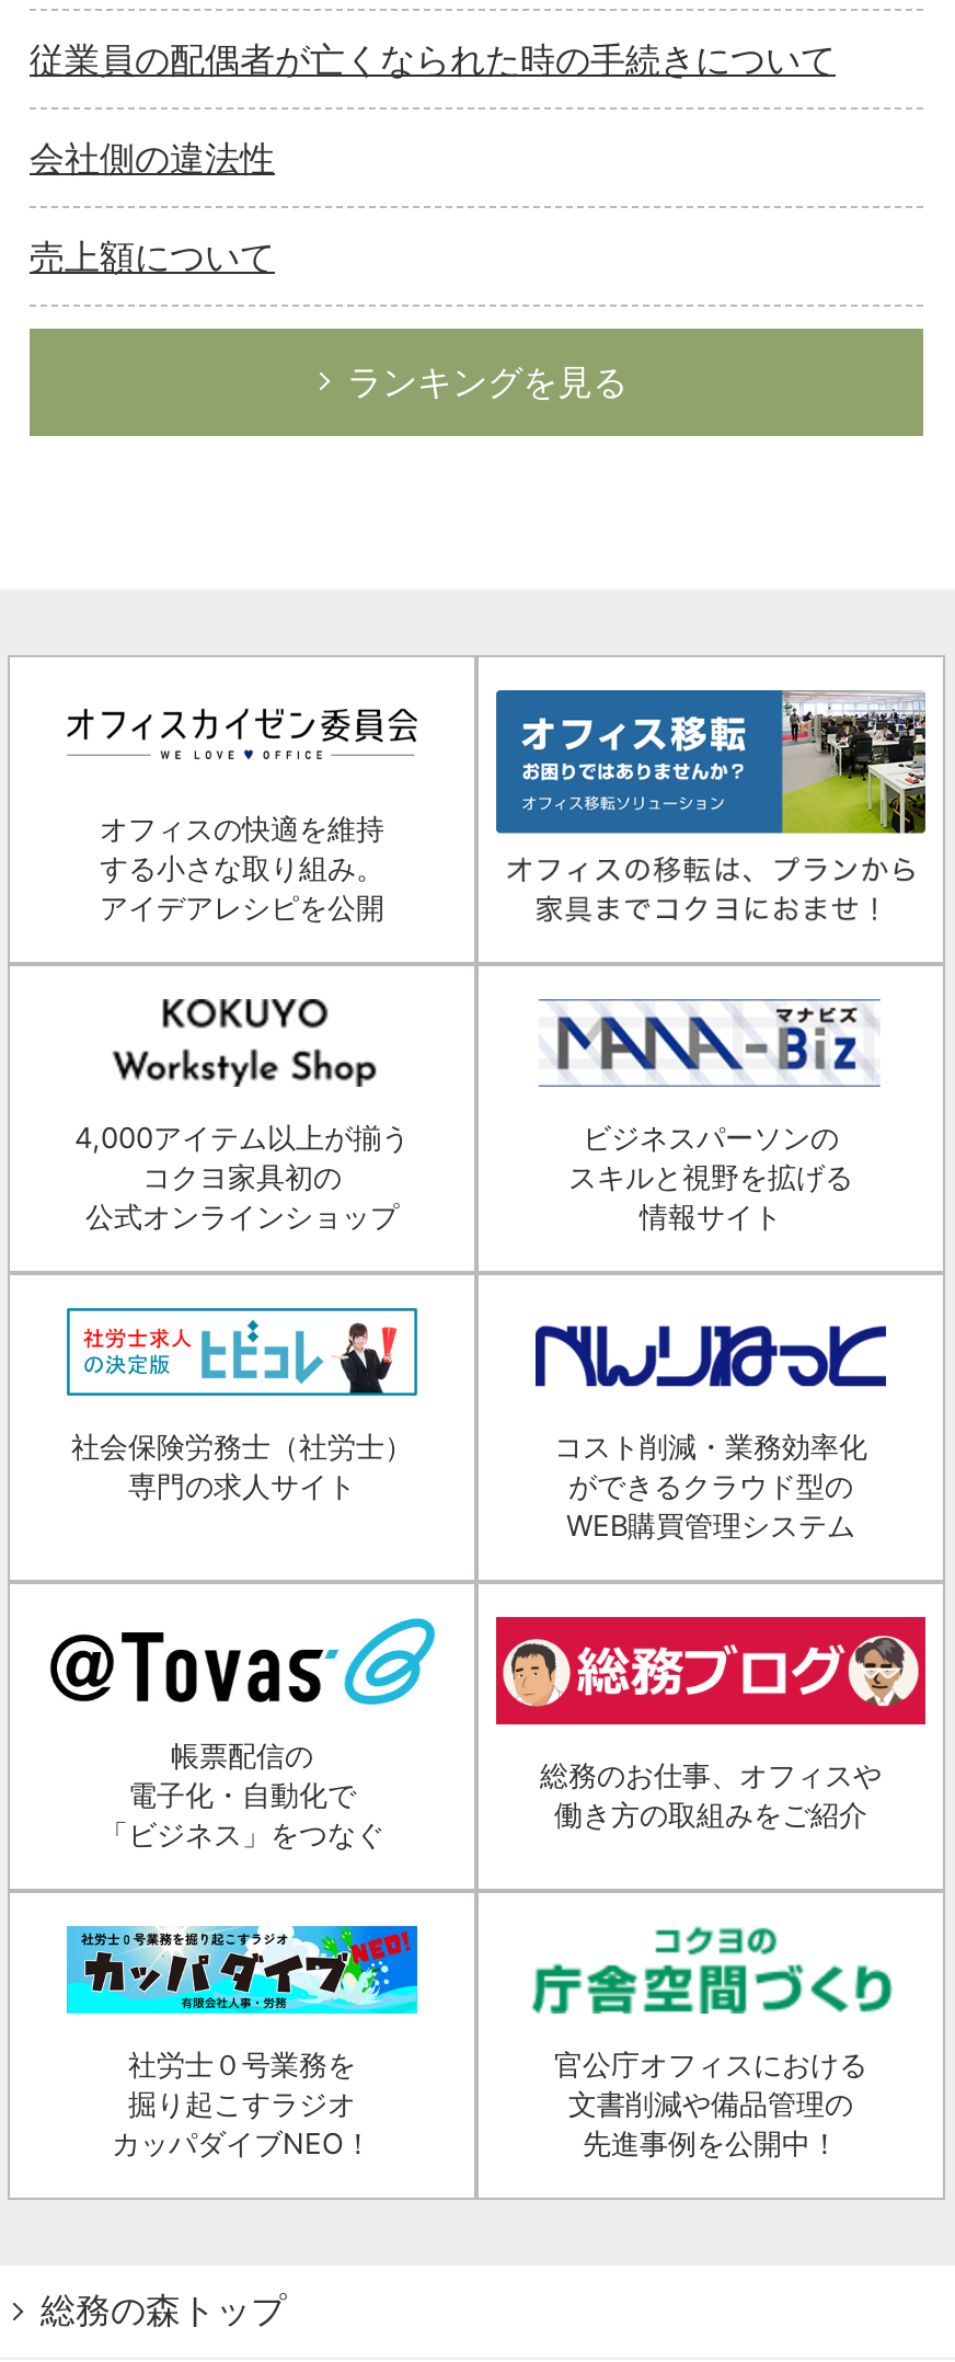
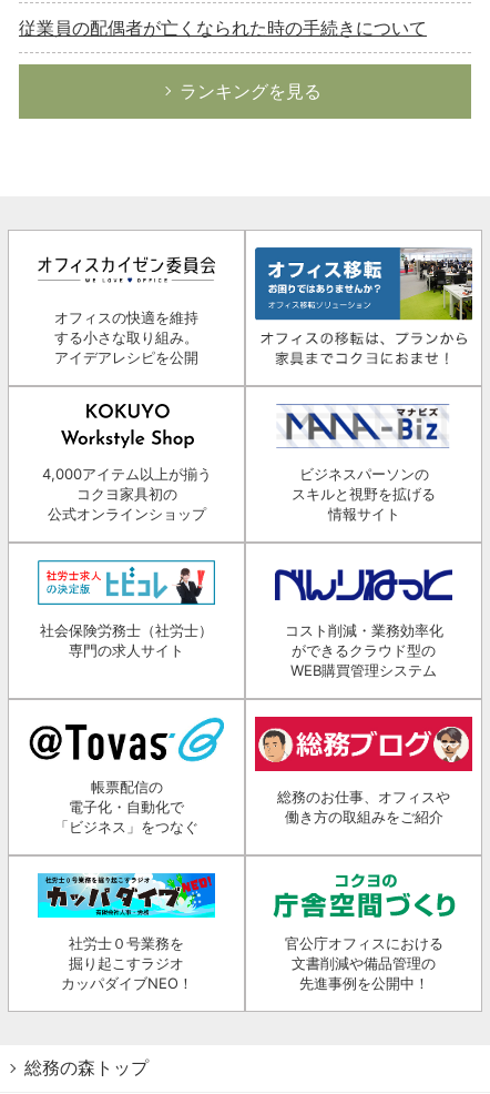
- 会社側の違法性
- 売上額について
